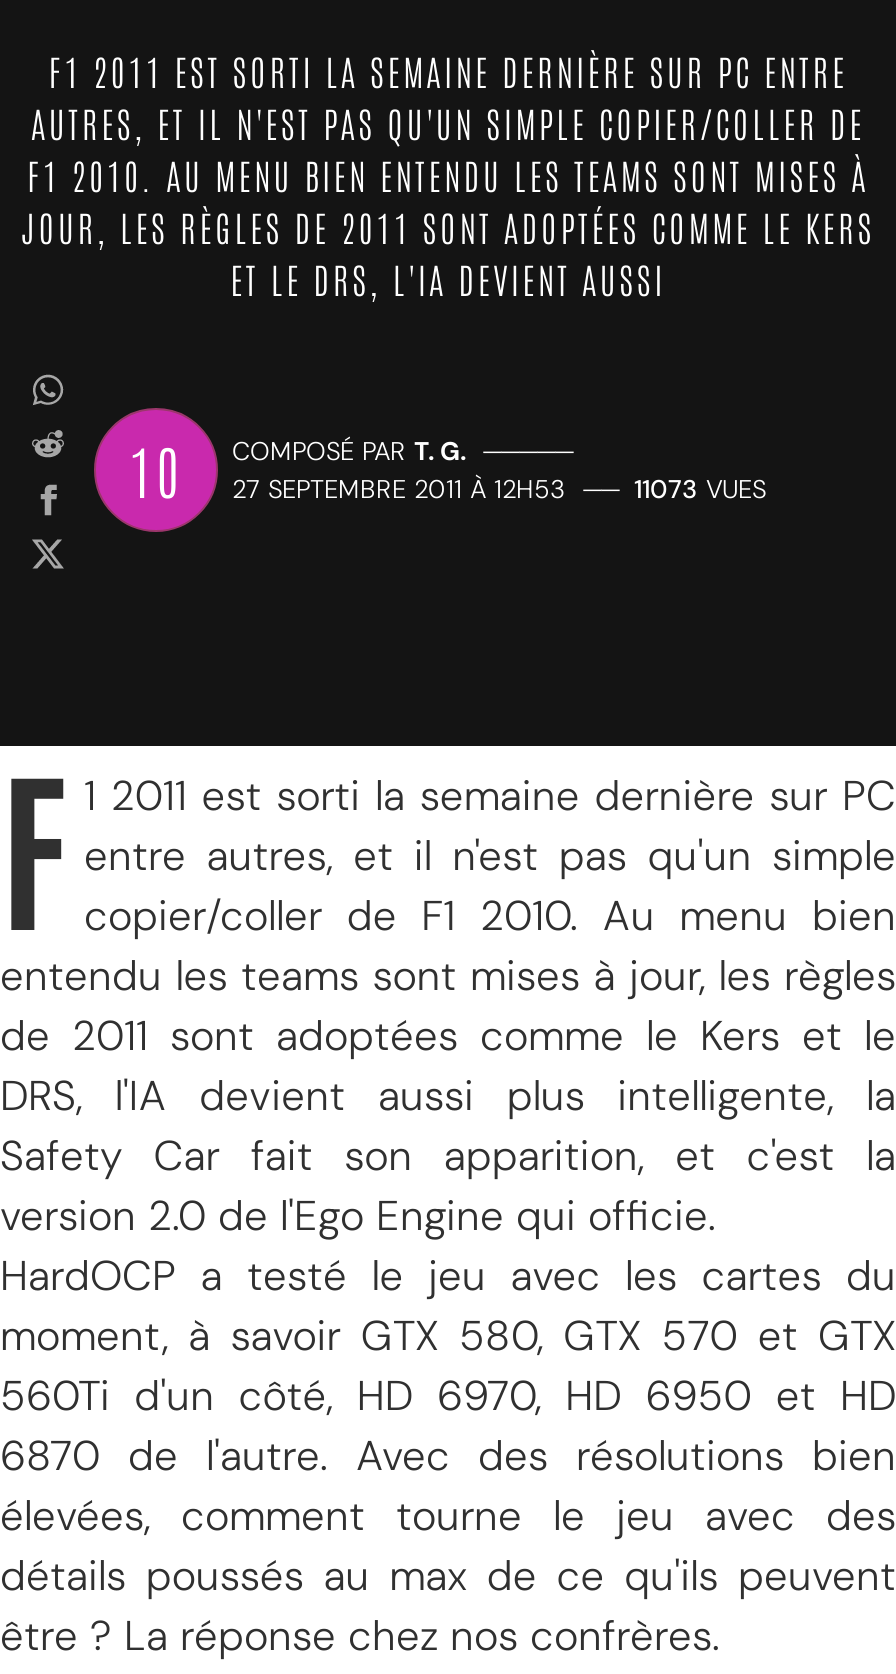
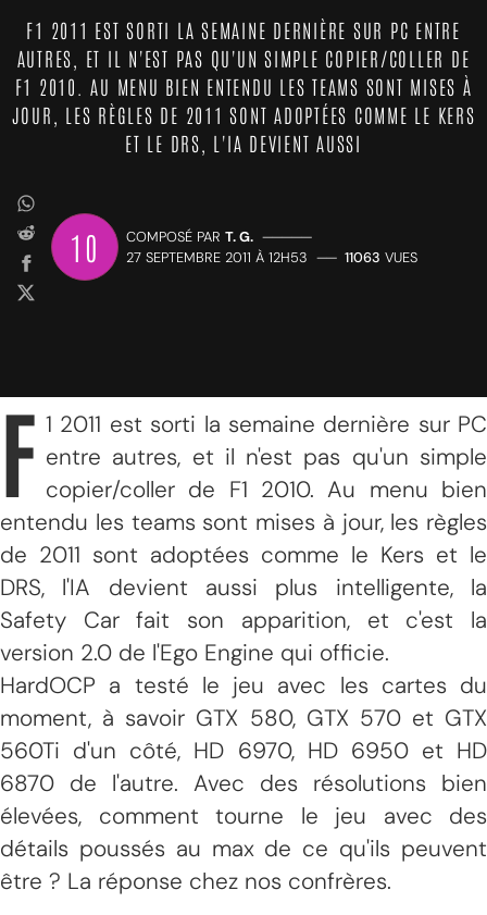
- 27 SEPTEMBRE 2011 À 12H53 —— 11073 VUES
+ 27 SEPTEMBRE 2011 À 12H53 —— 11063 VUES
